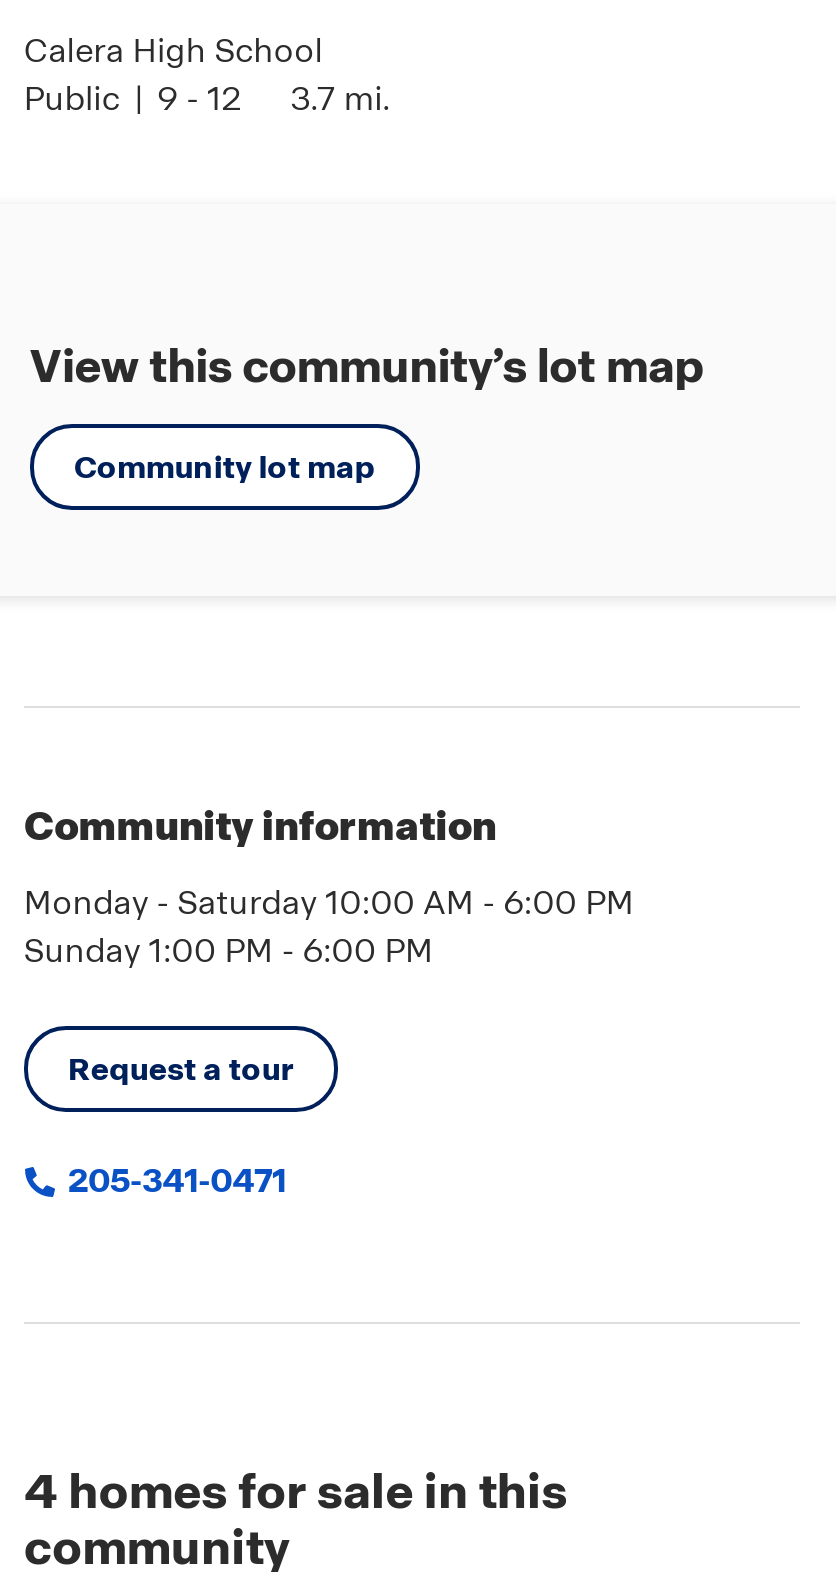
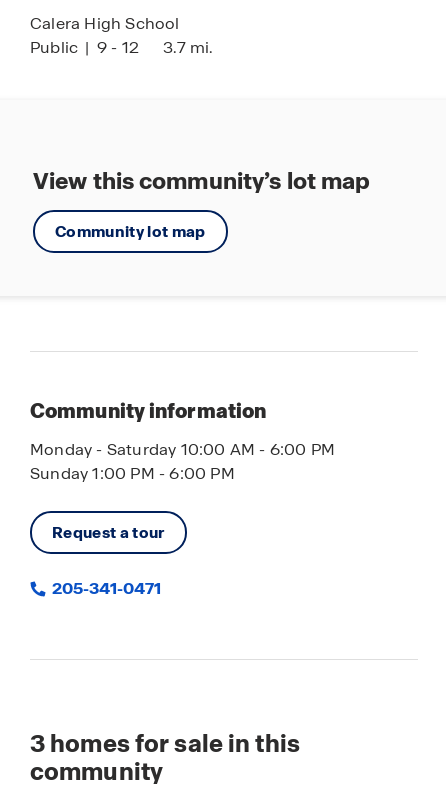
- 4 homes for sale in this
+ 3 homes for sale in this
